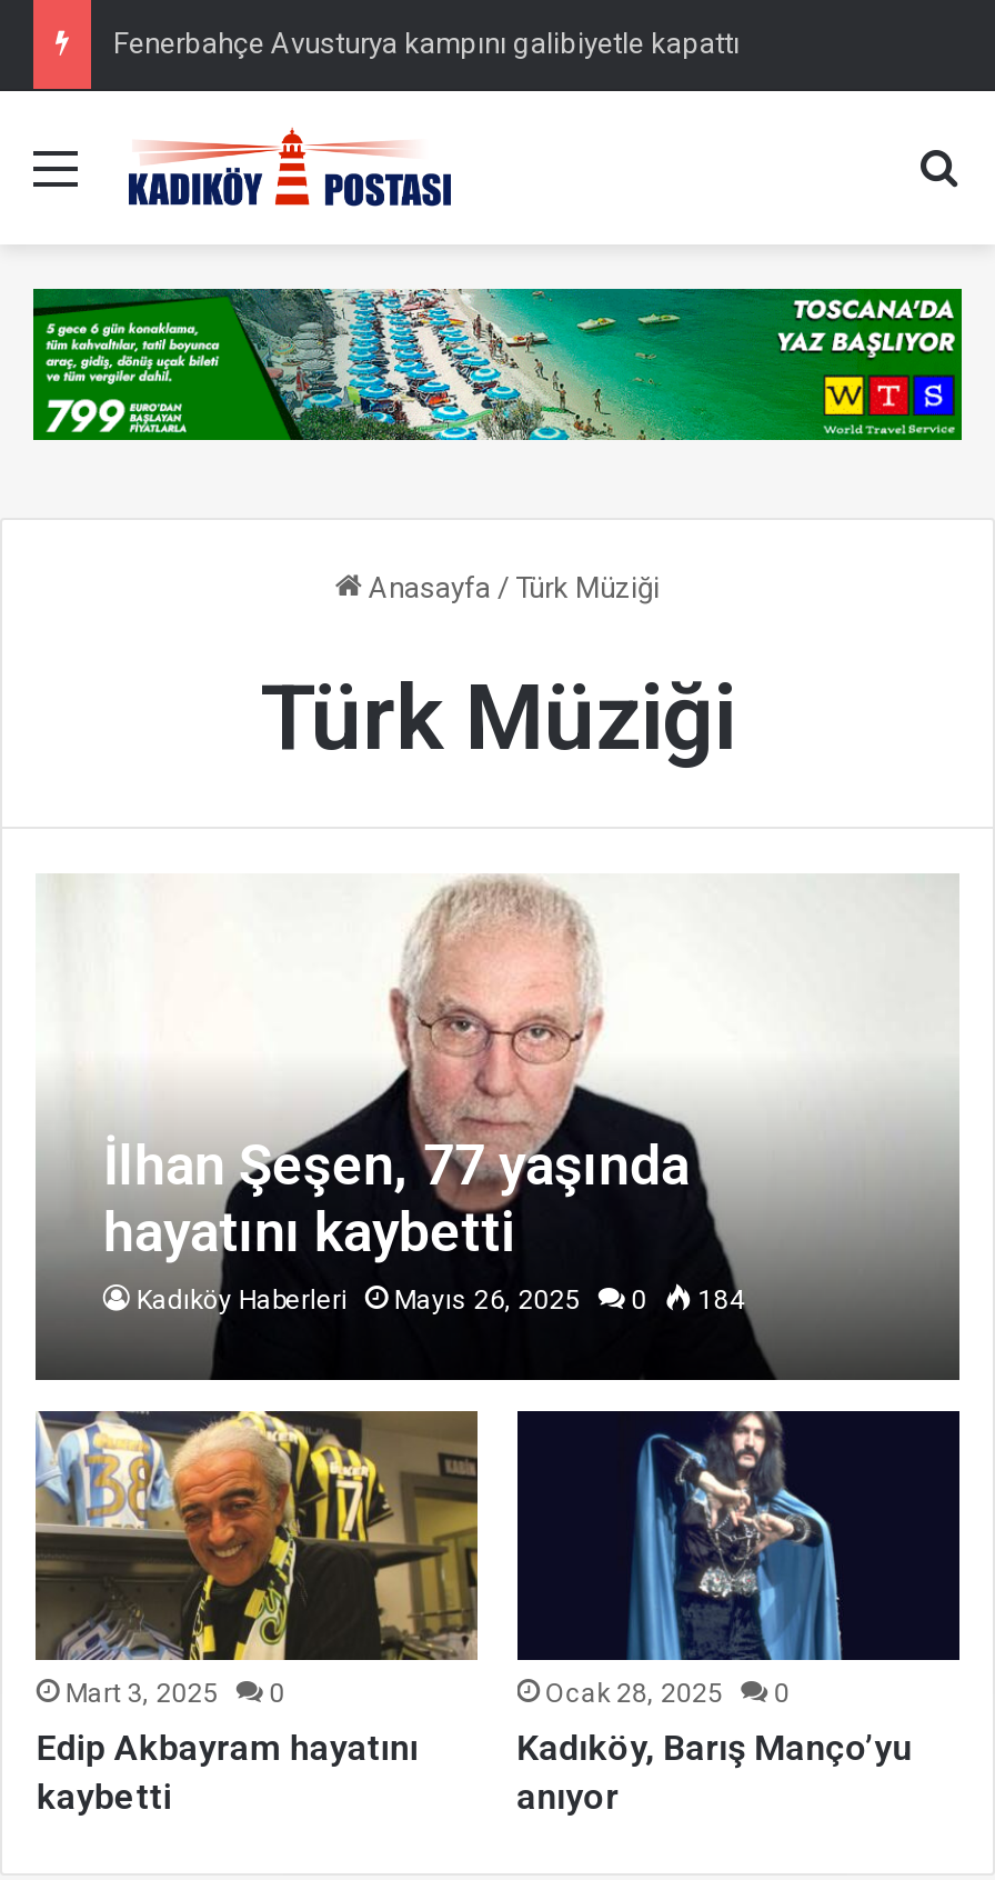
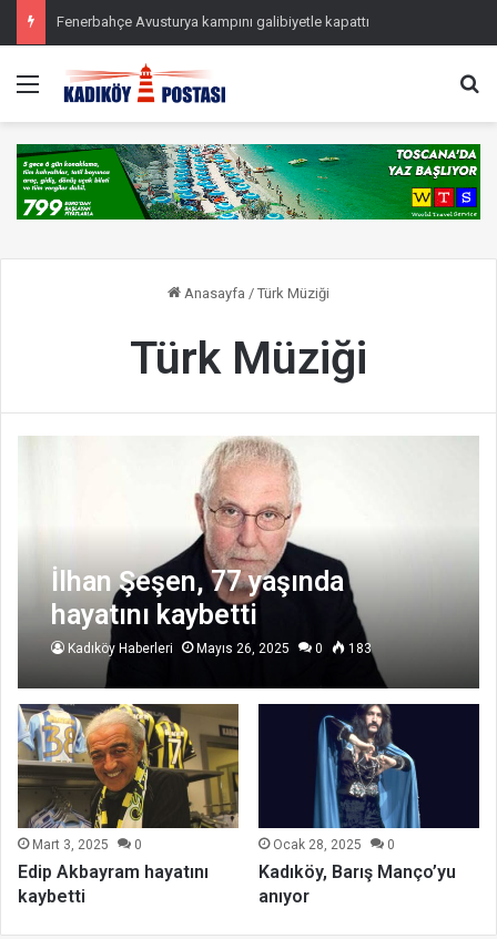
- Kadıköy Haberleri Mayıs 26, 2025 0 184
+ Kadıköy Haberleri Mayıs 26, 2025 0 183
